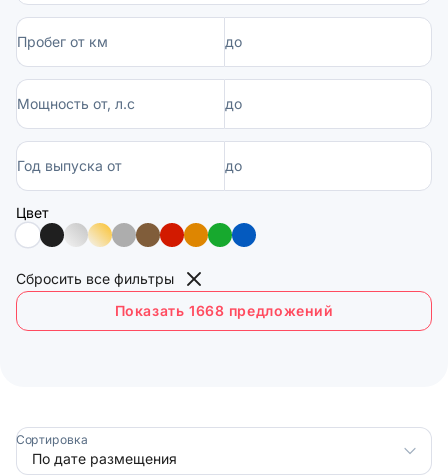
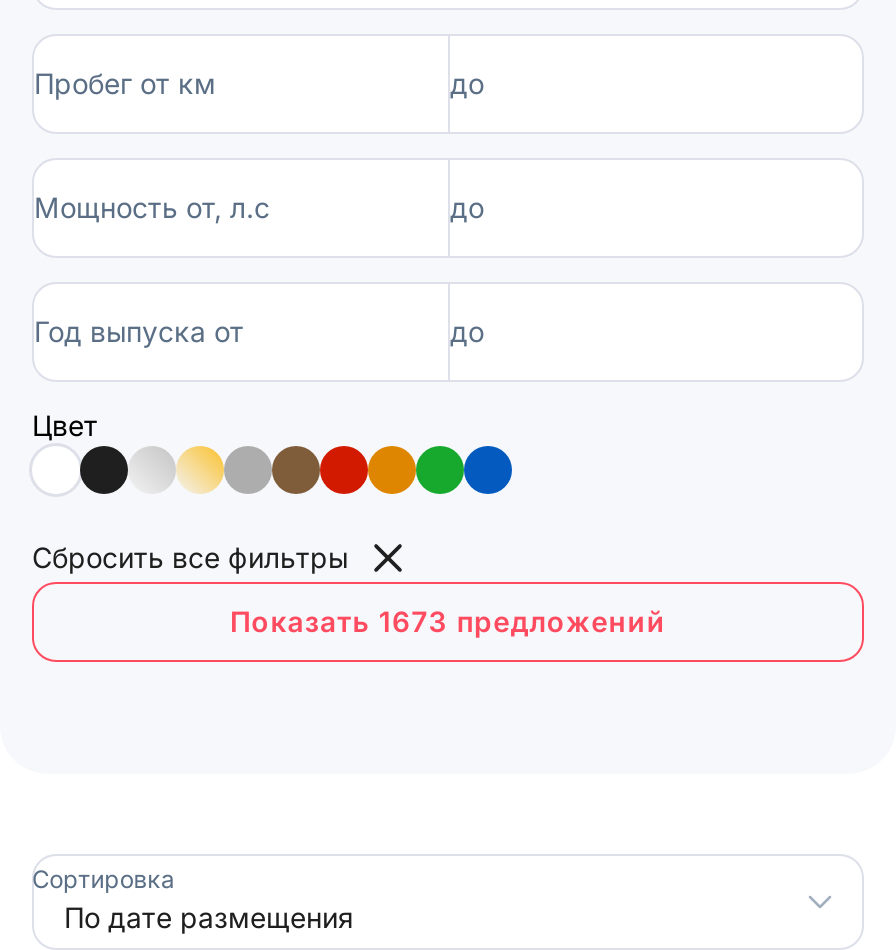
- Показать 1668 предложений
+ Показать 1673 предложений
